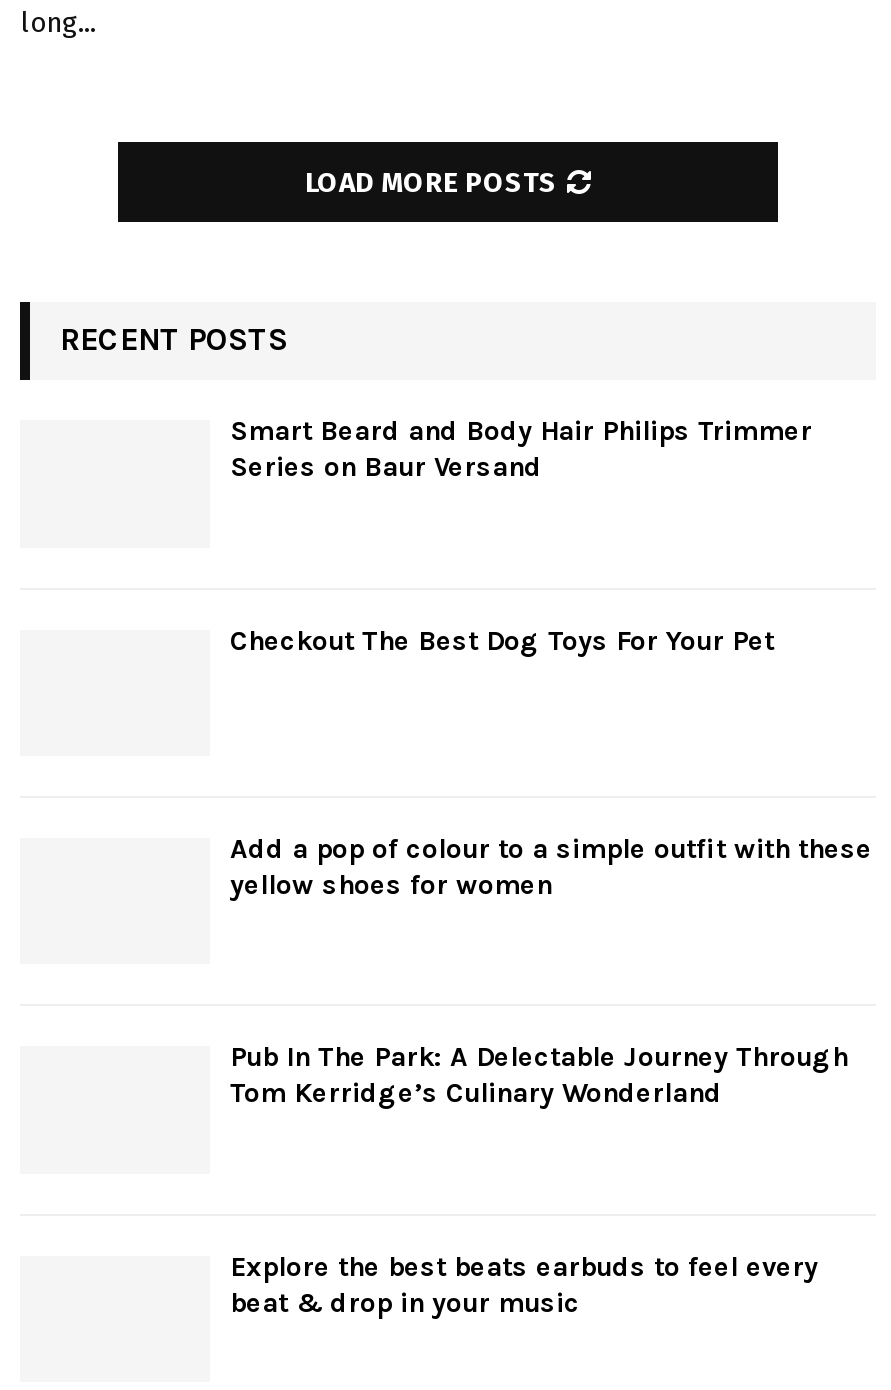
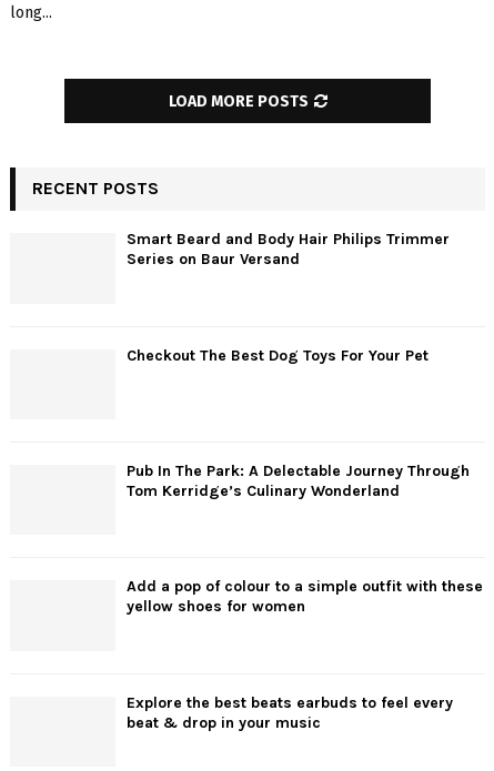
moved down: Add a pop of colour to a simple outfit with these | yellow shoes for women

moved up: Pub In The Park: A Delectable Journey Through | Tom Kerridge’s Culinary Wonderland
